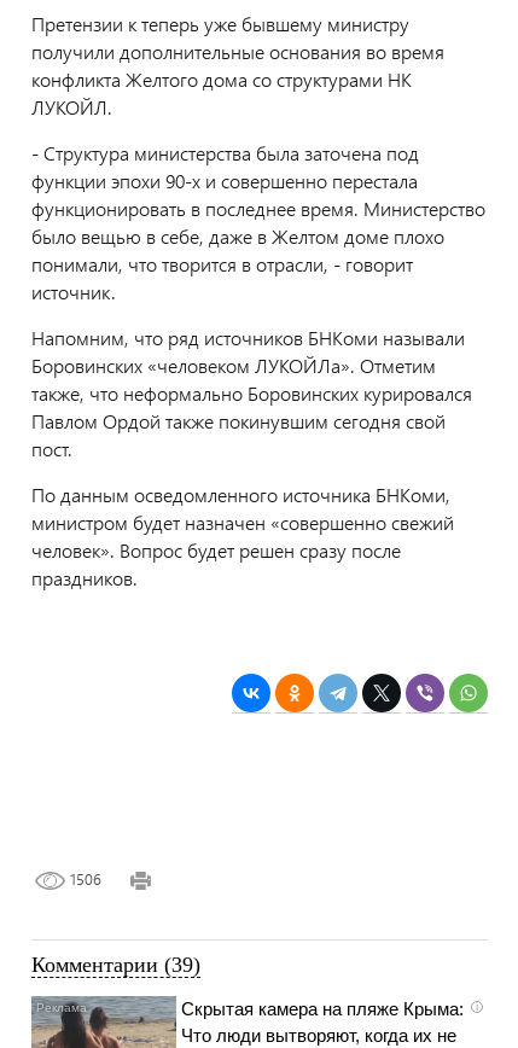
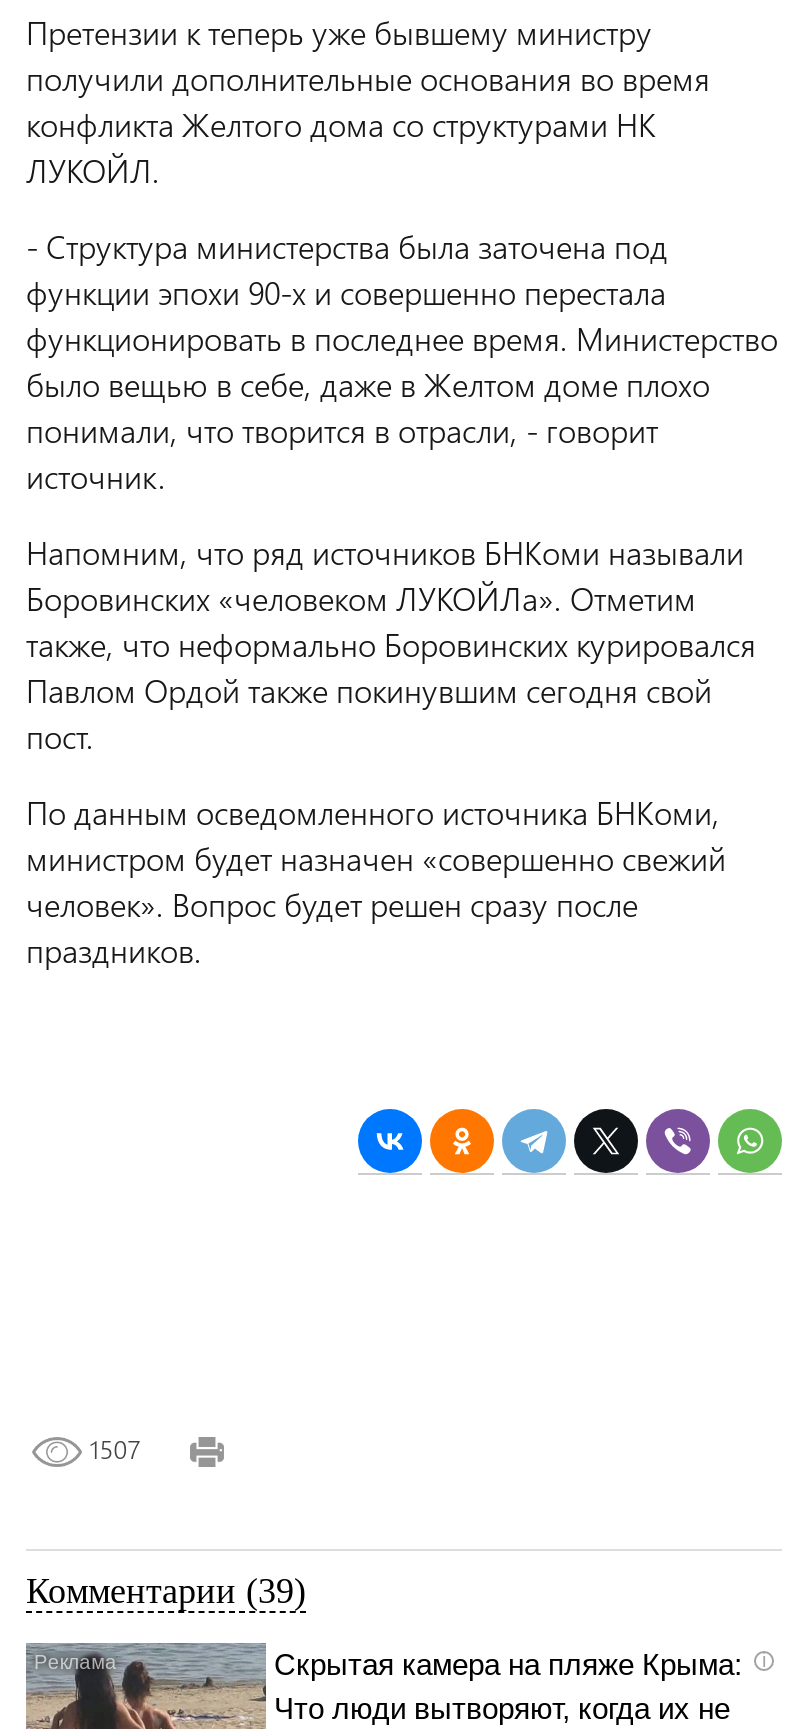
- 1506
+ 1507
